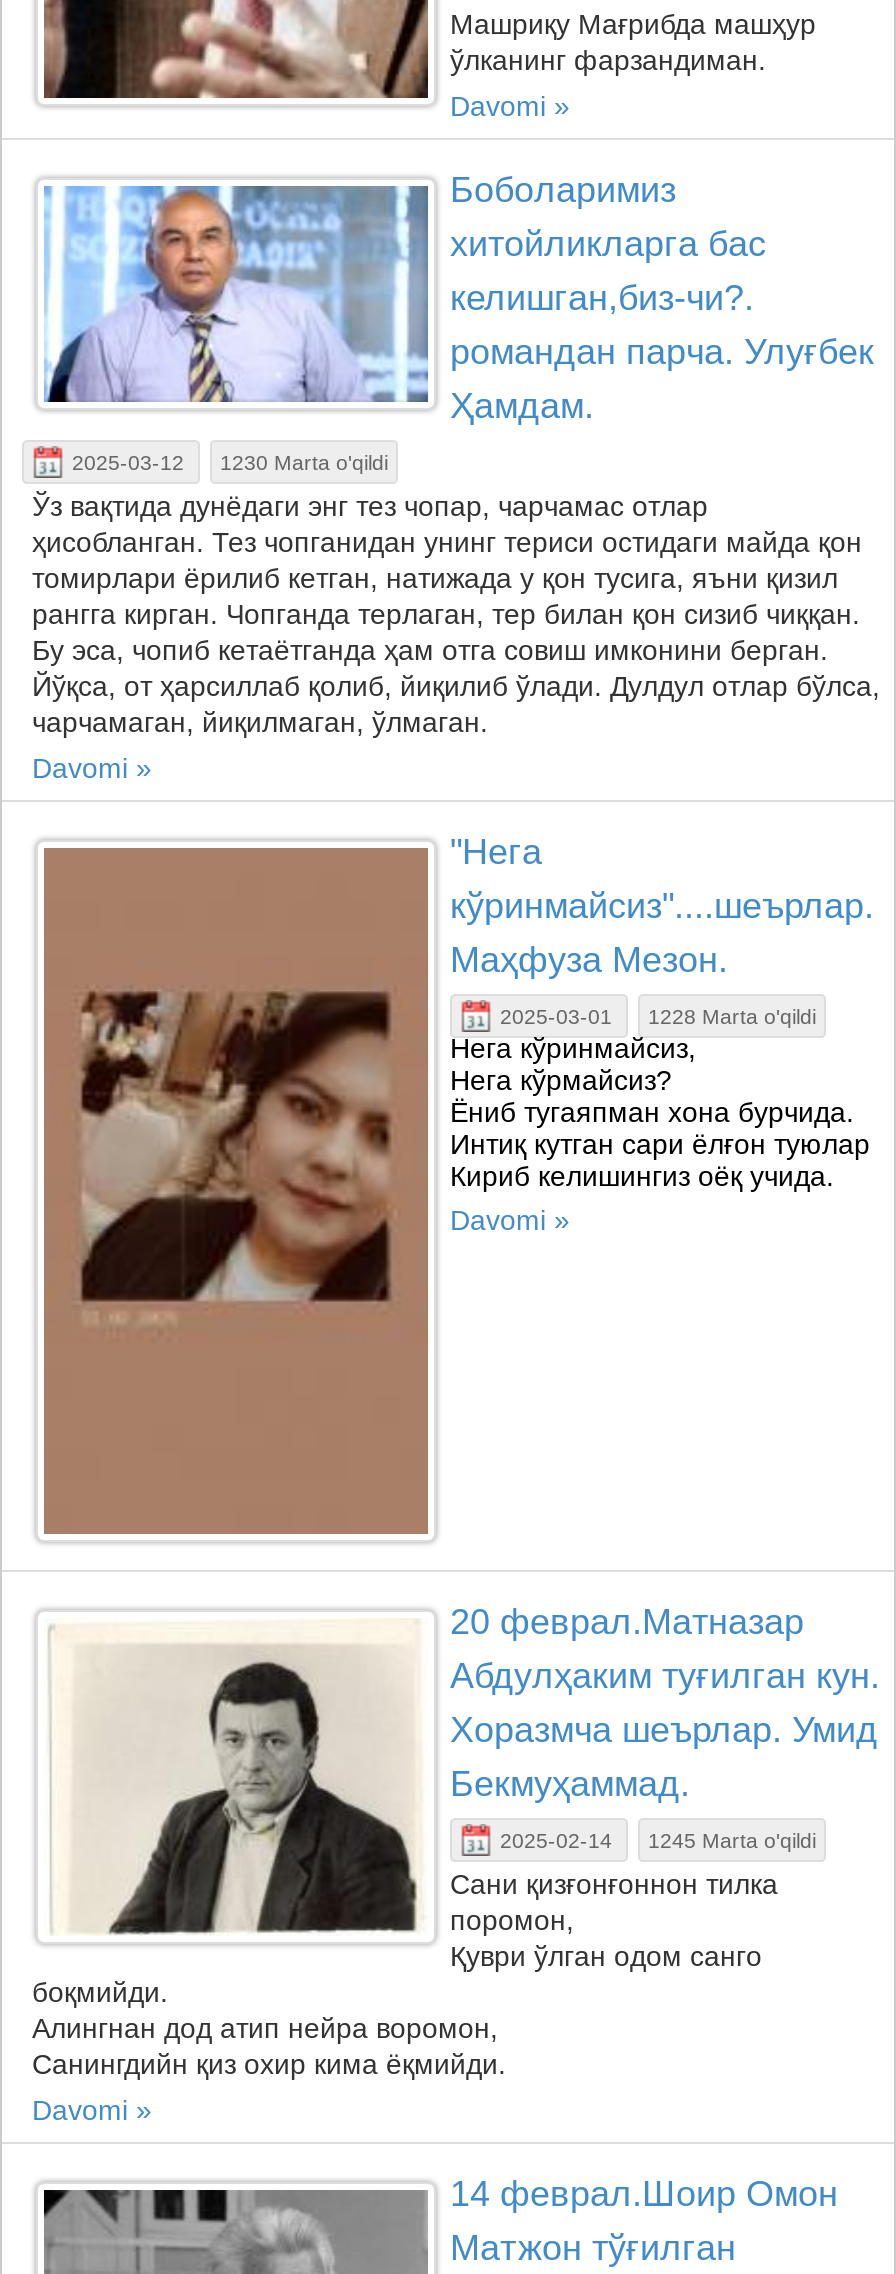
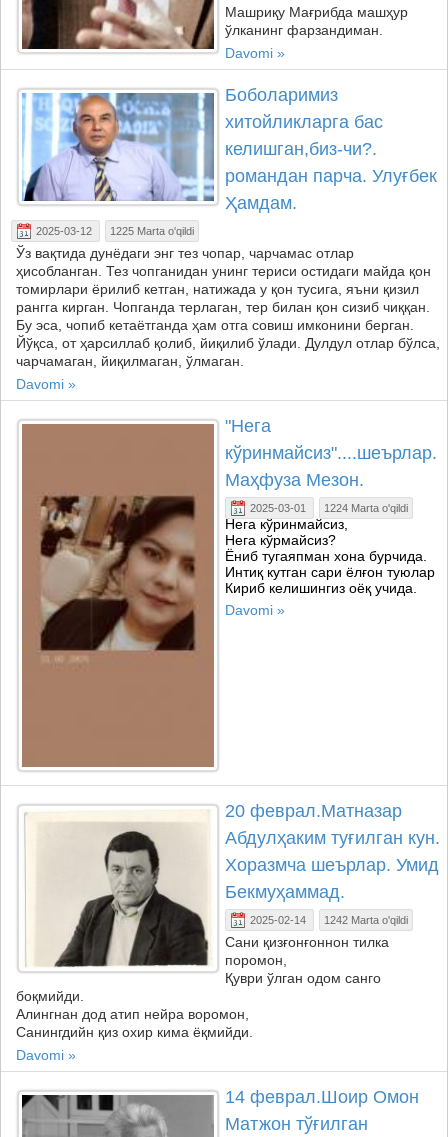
- 2025-03-12 1230 Marta o'qildi
+ 2025-03-12 1225 Marta o'qildi

- 2025-03-01 1228 Marta o'qildi
+ 2025-03-01 1224 Marta o'qildi

- 2025-02-14 1245 Marta o'qildi
+ 2025-02-14 1242 Marta o'qildi
